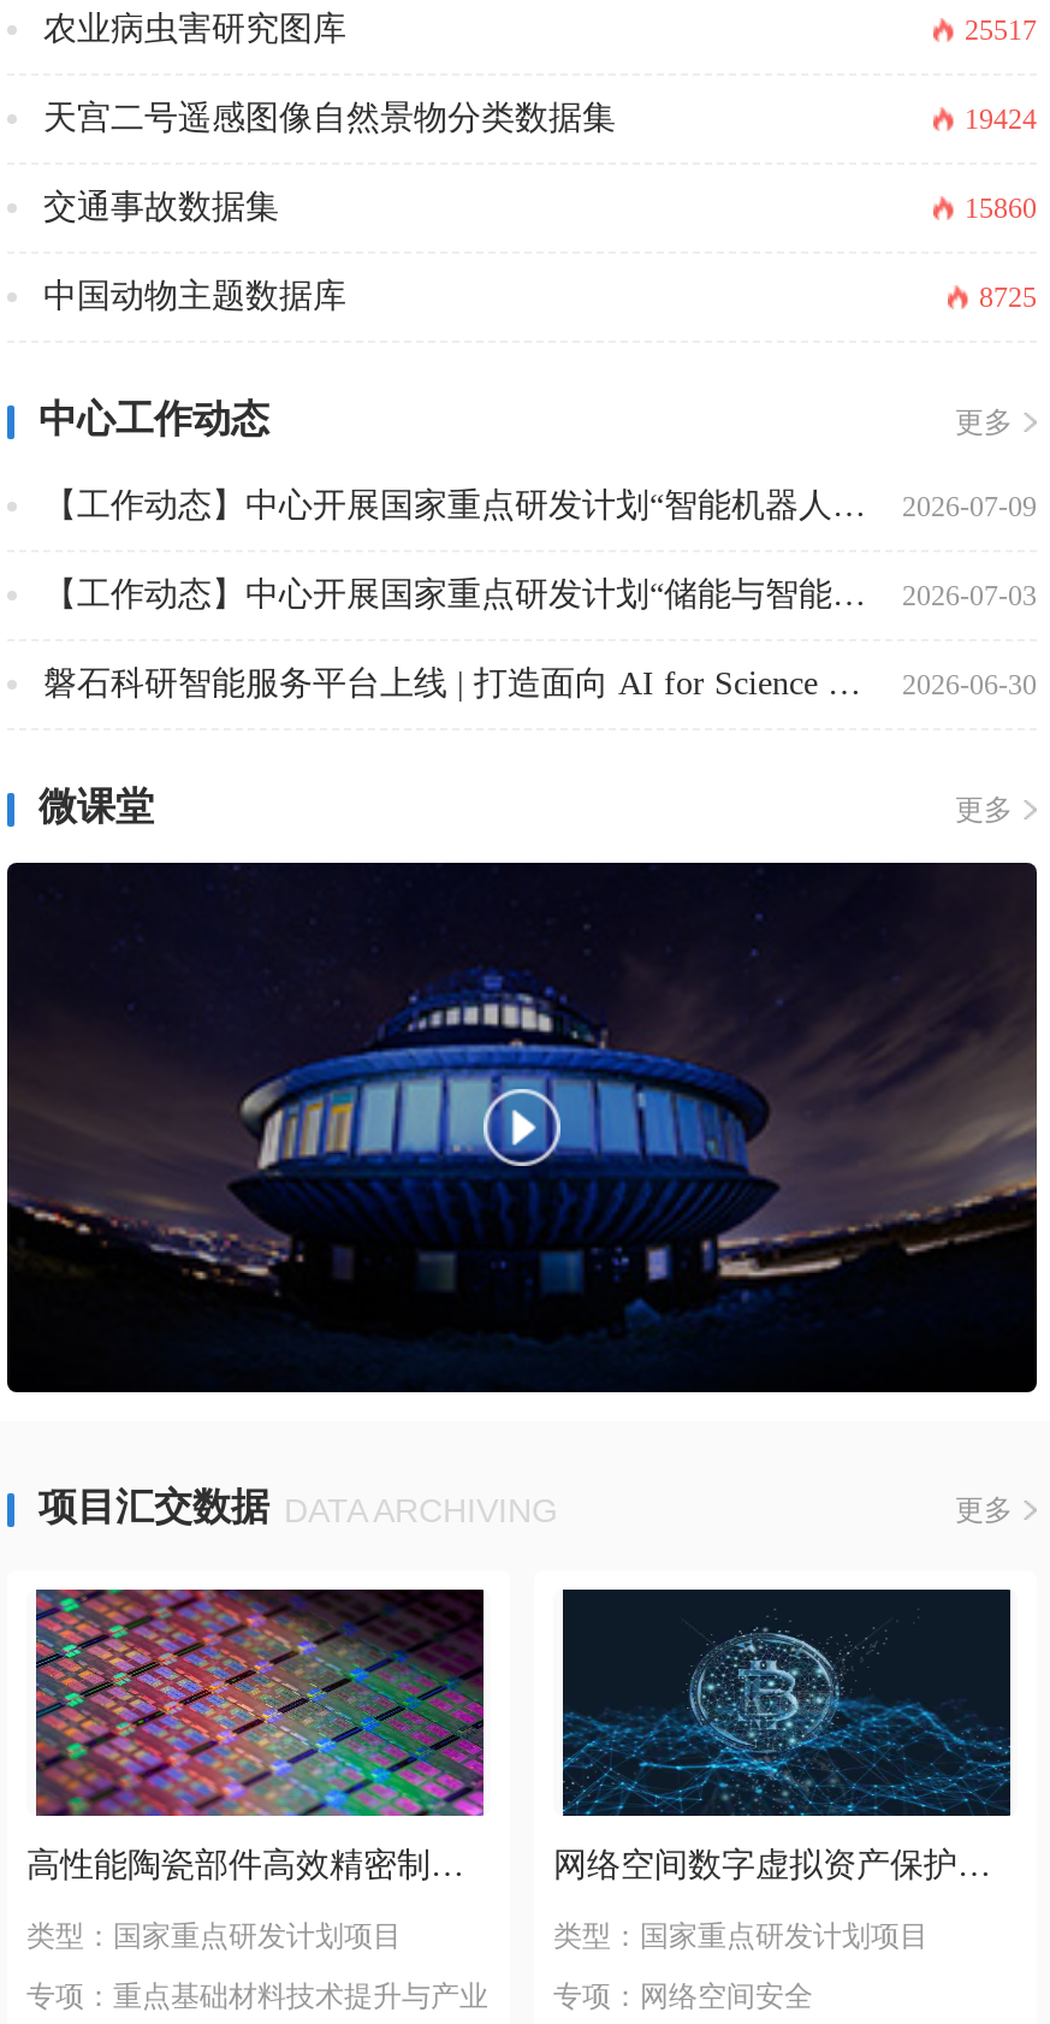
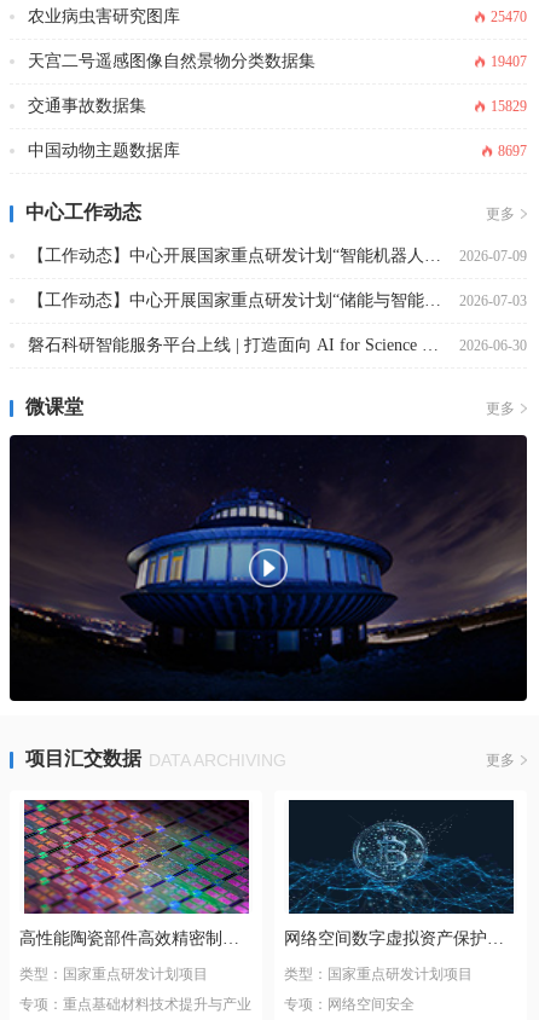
- 25517
+ 25470

- 19424
+ 19407

- 15860
+ 15829

- 8725
+ 8697
